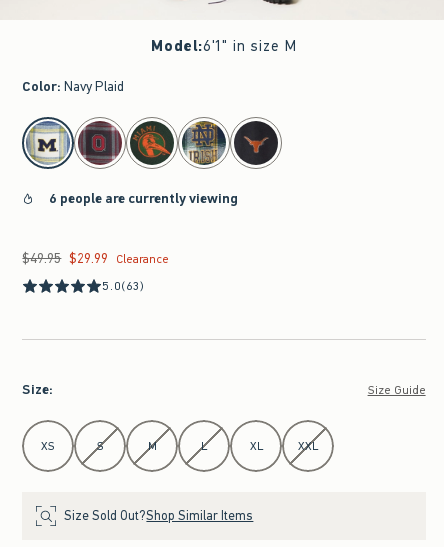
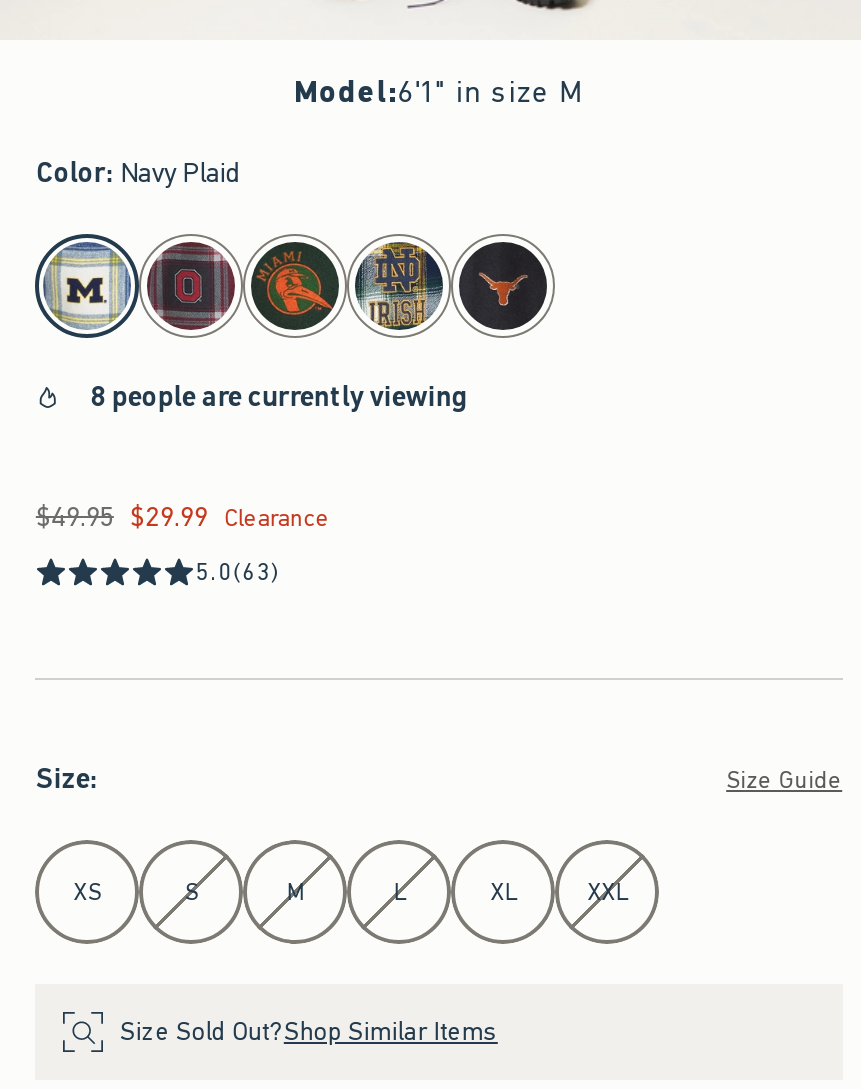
- 6 people are currently viewing
+ 8 people are currently viewing
